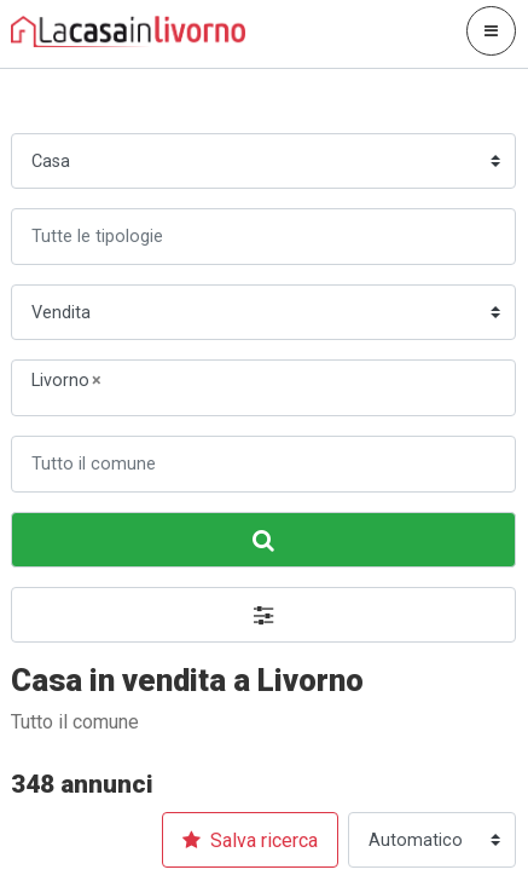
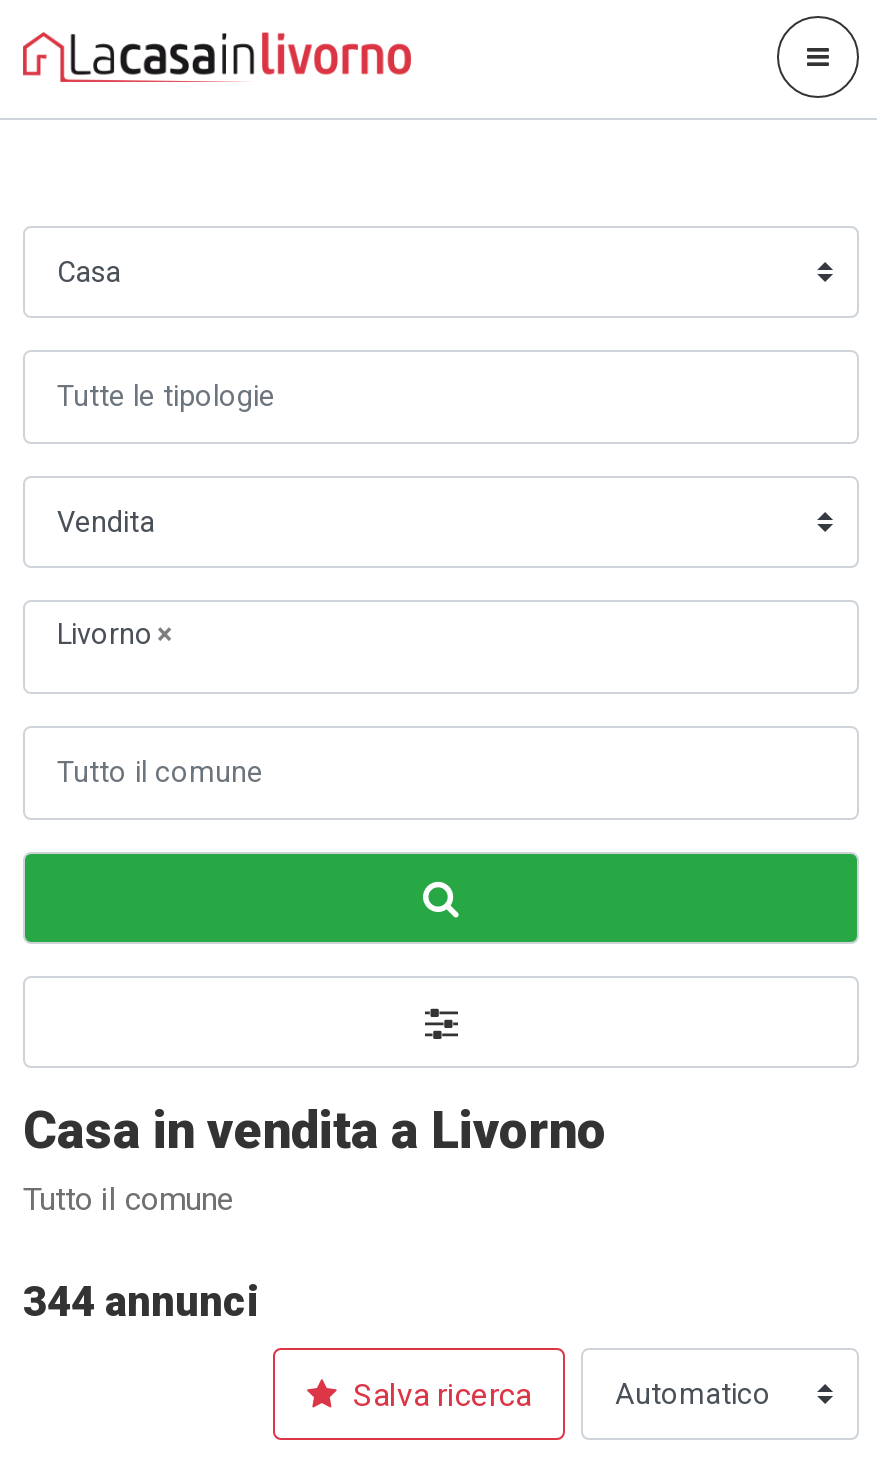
- 348 annunci
+ 344 annunci
